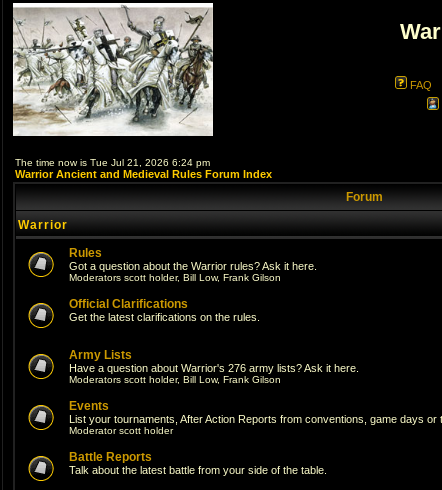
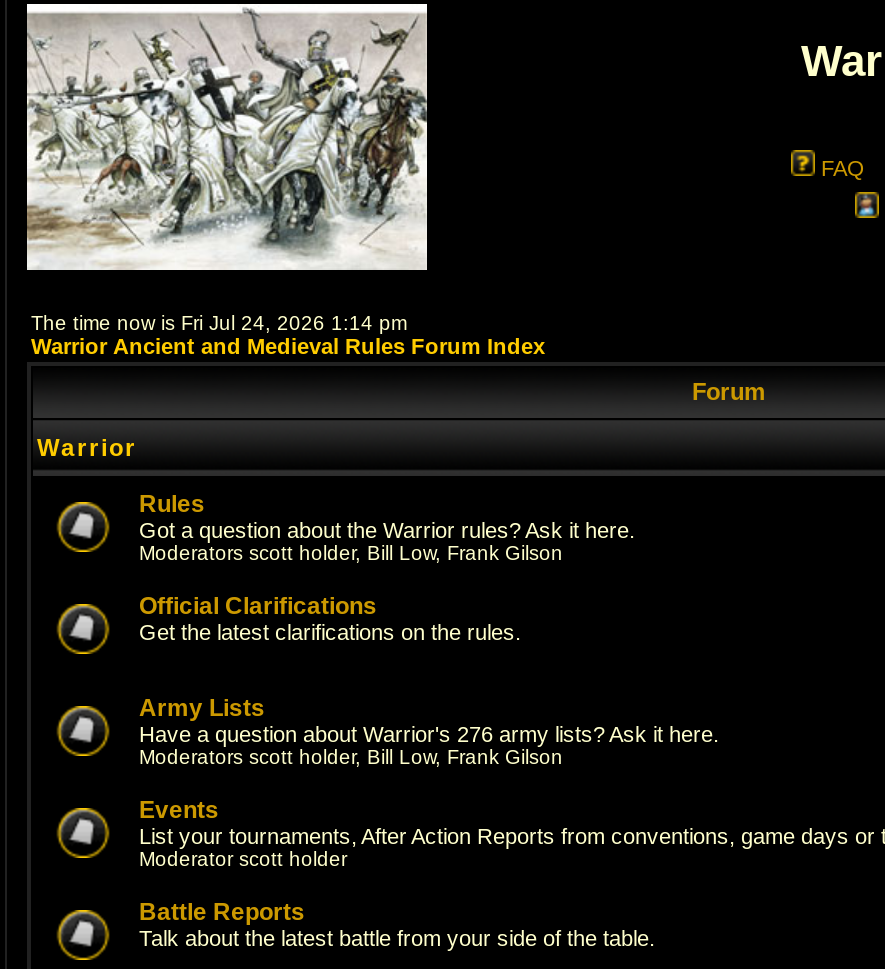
- The time now is Tue Jul 21, 2026 6:24 pm
+ The time now is Fri Jul 24, 2026 1:14 pm
